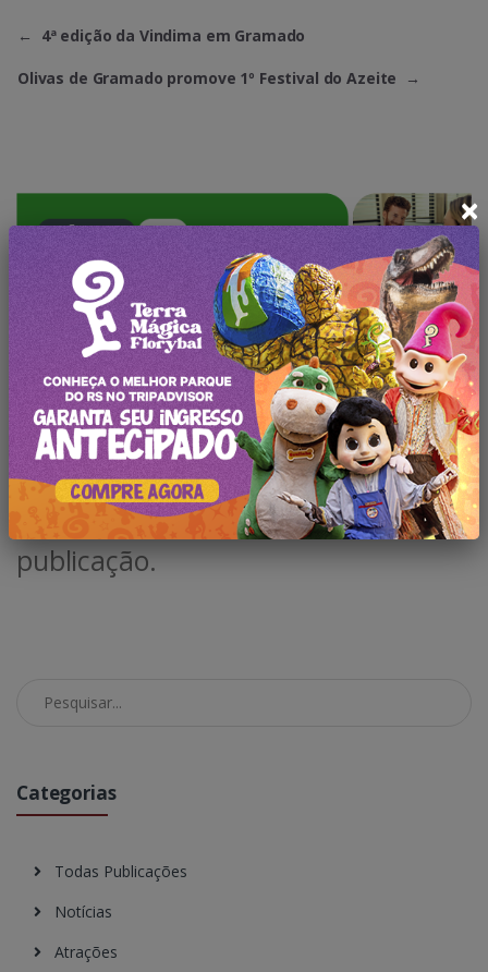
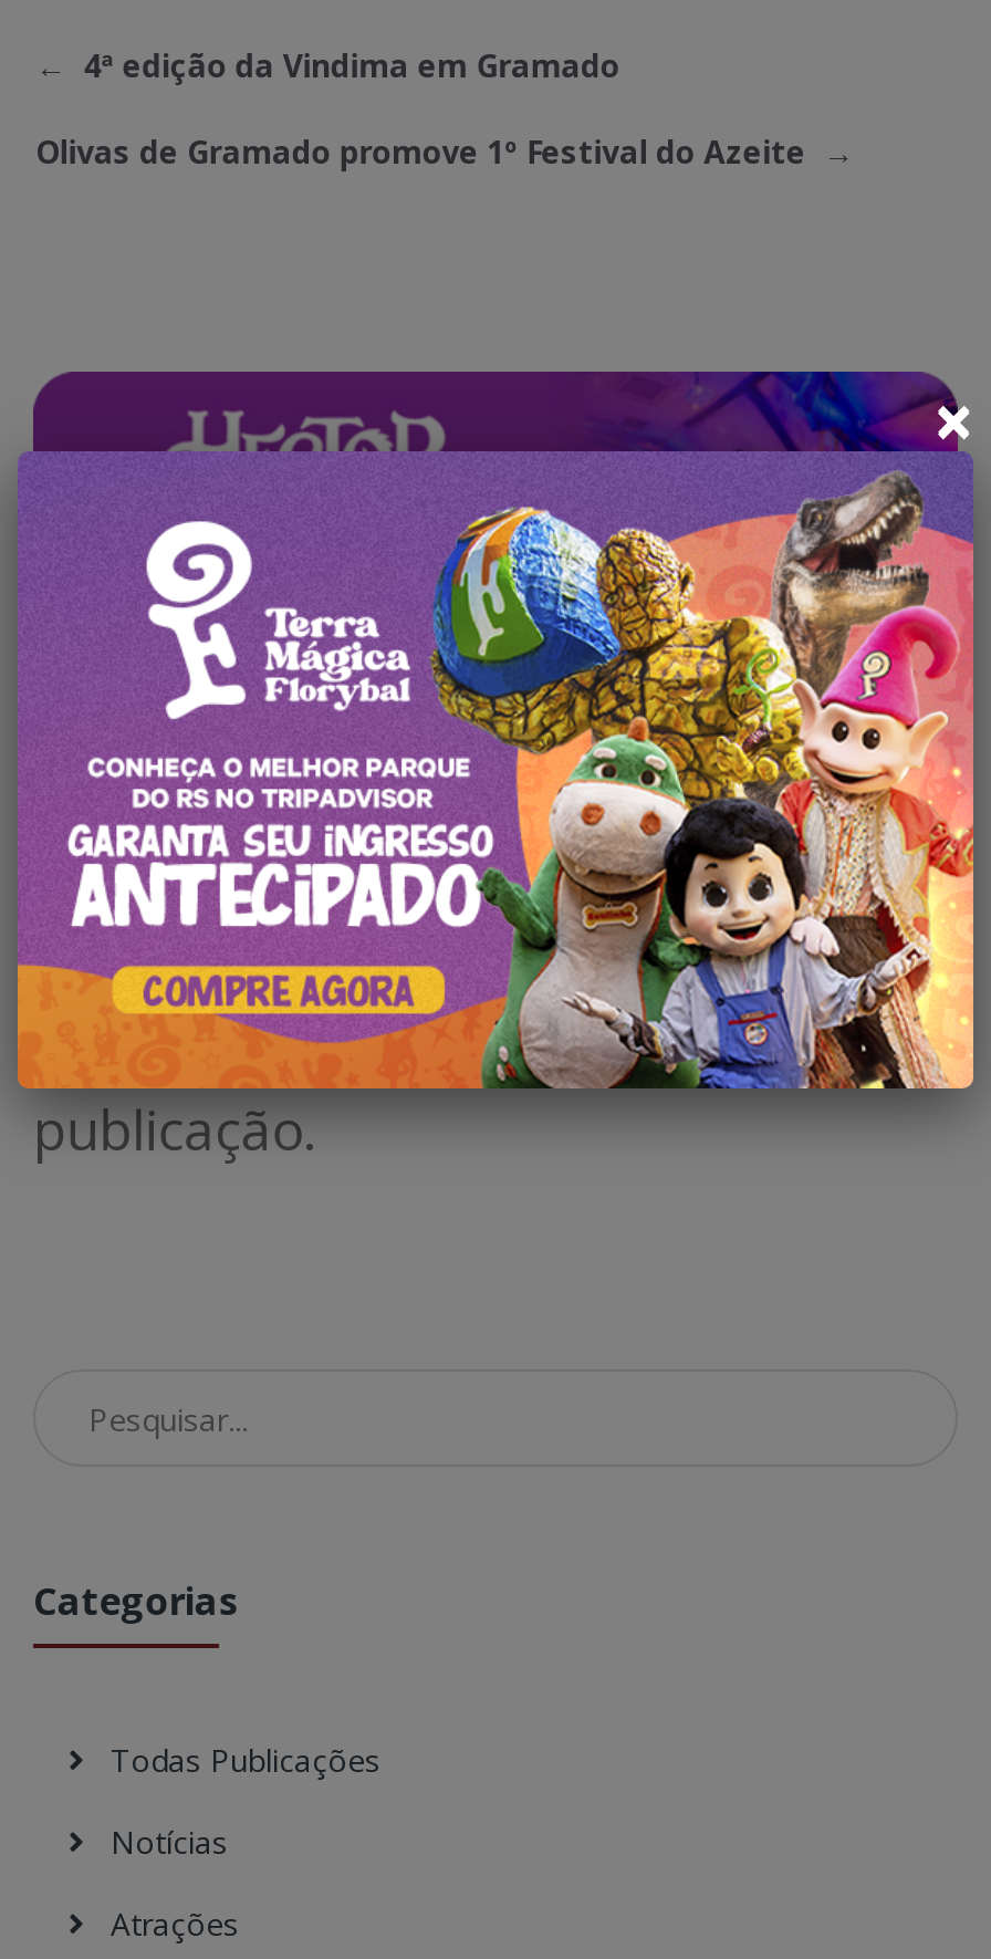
- [image]
+ [image]
